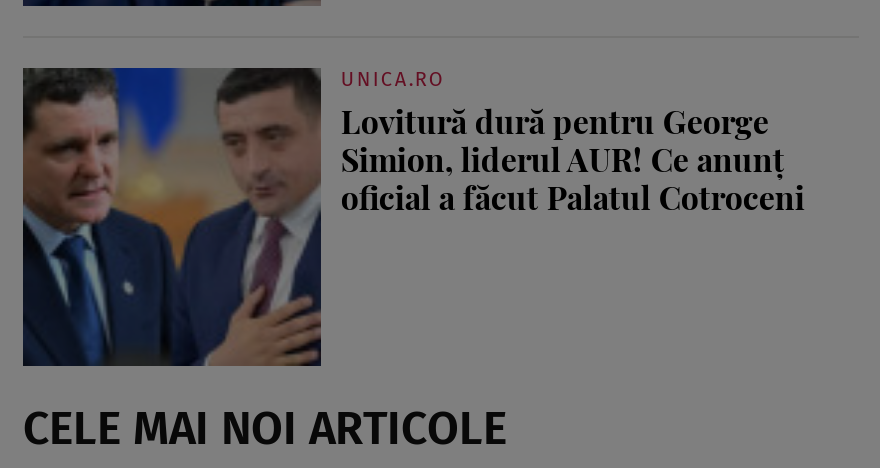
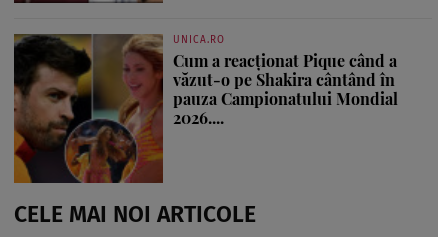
- [image]
- Lovitură dură pentru George
- Simion, liderul AUR! Ce anunț
- oficial a făcut Palatul Cotroceni
+ [image]
+ Cum a reacționat Pique când a
+ văzut-o pe Shakira cântând în
+ pauza Campionatului Mondial
+ 2026....
